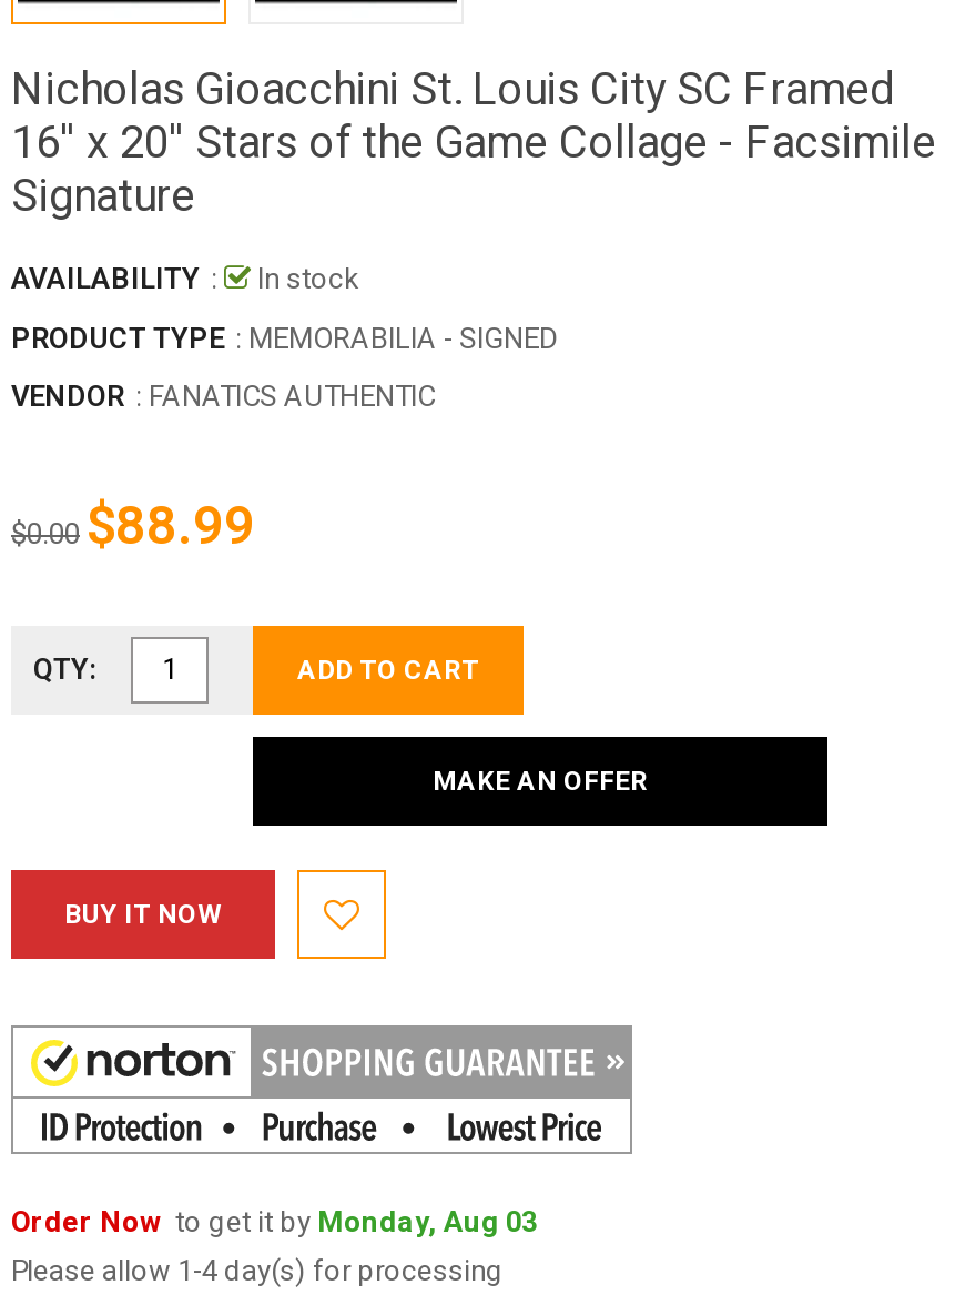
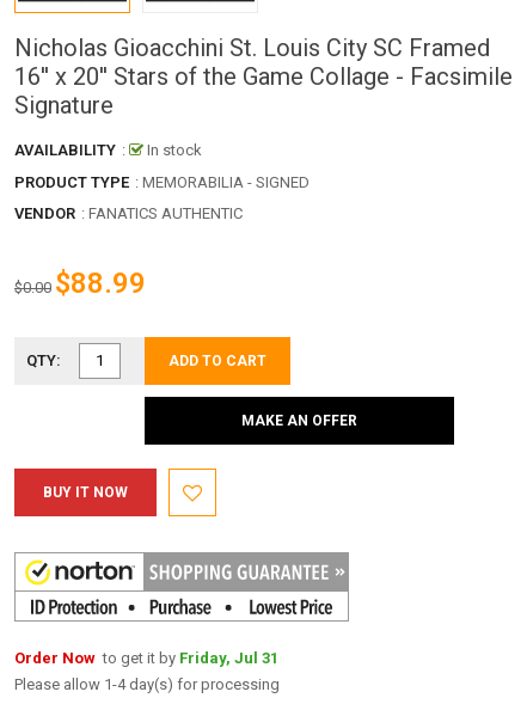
- Order Now to get it by Monday, Aug 03
+ Order Now to get it by Friday, Jul 31
